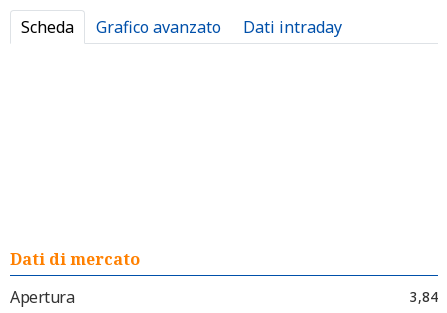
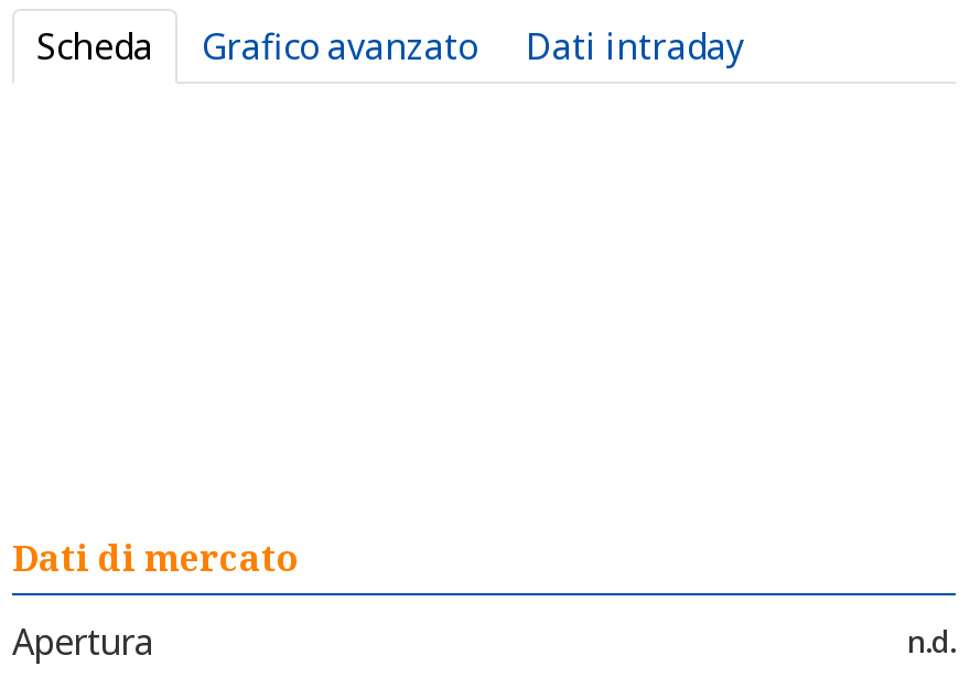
- 3,84
+ n.d.
